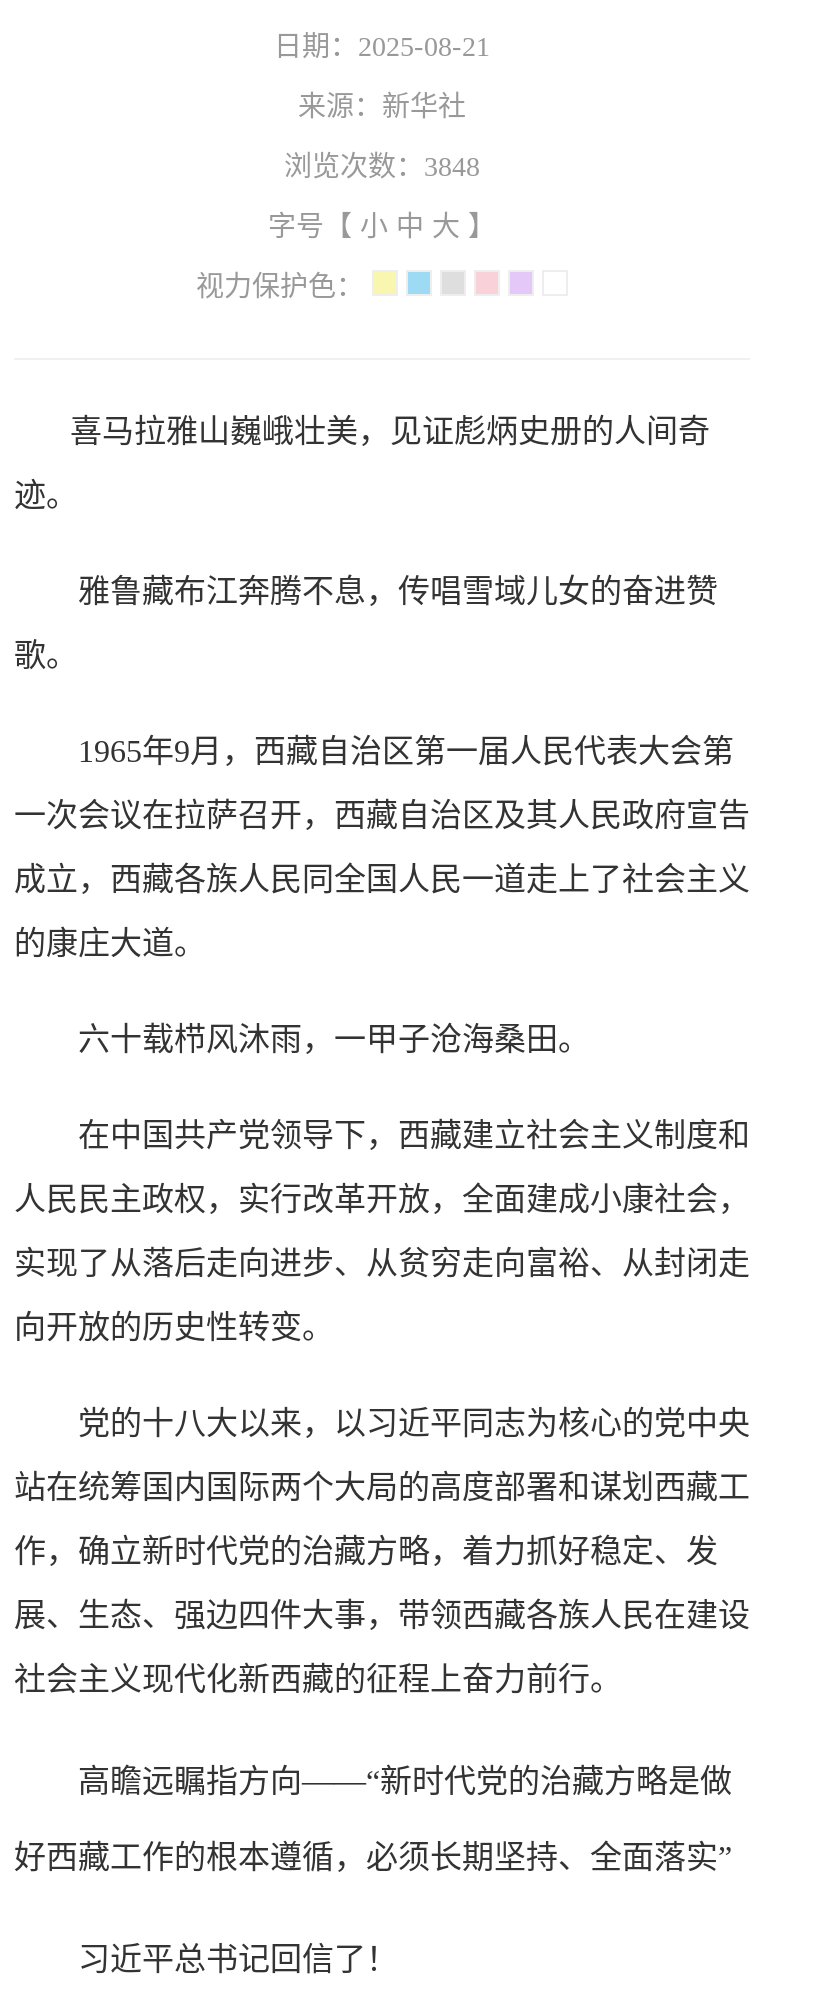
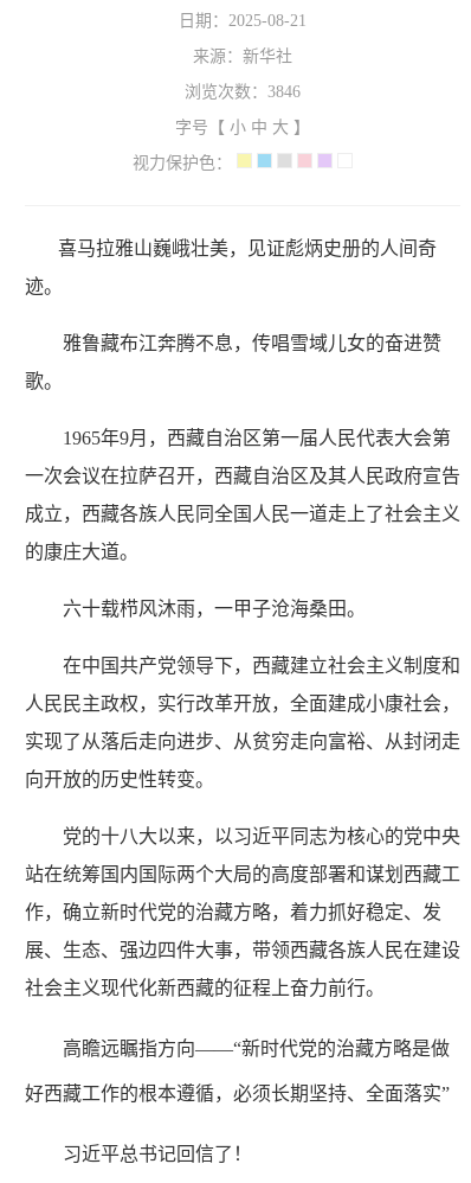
- 浏览次数：3848
+ 浏览次数：3846
